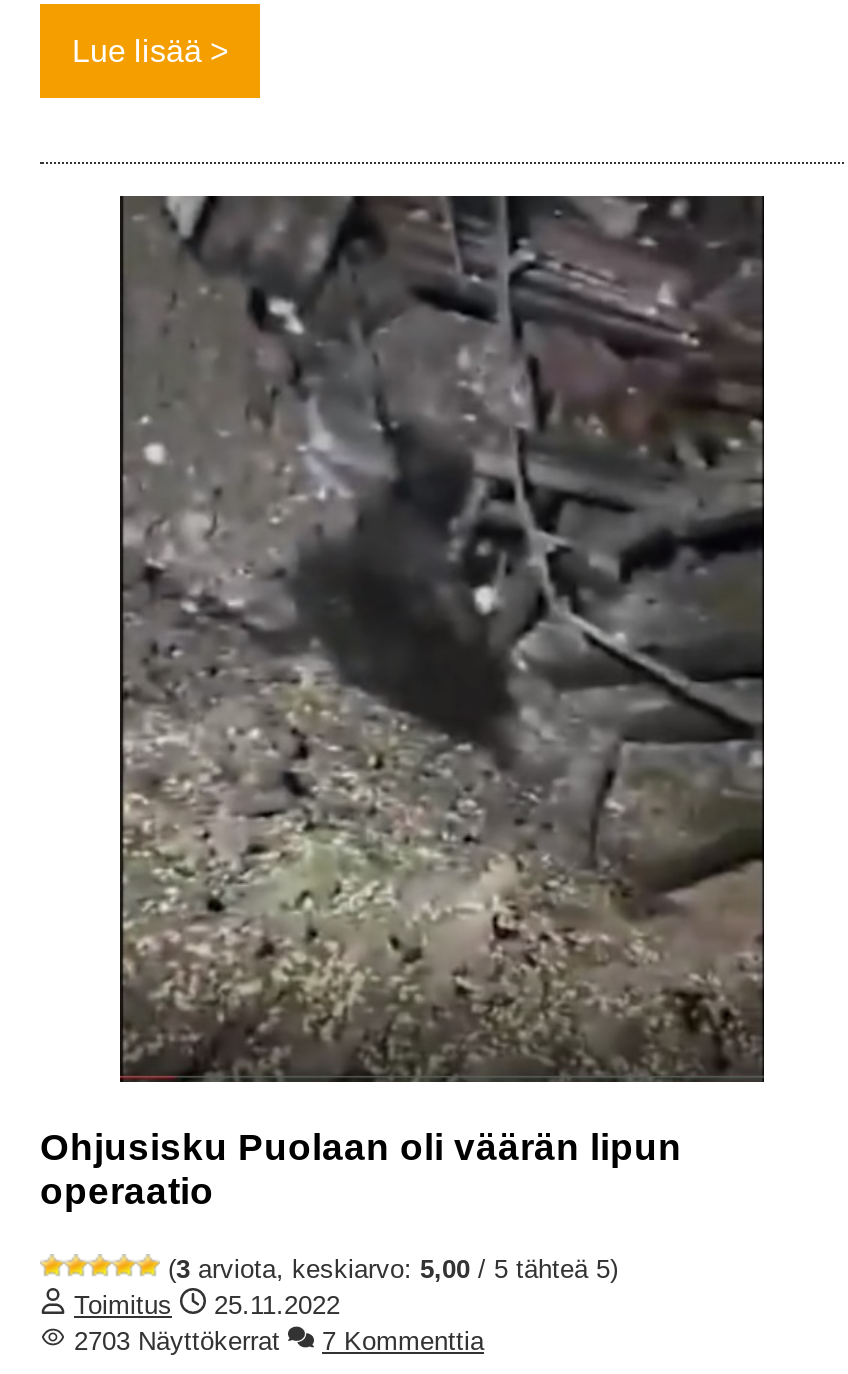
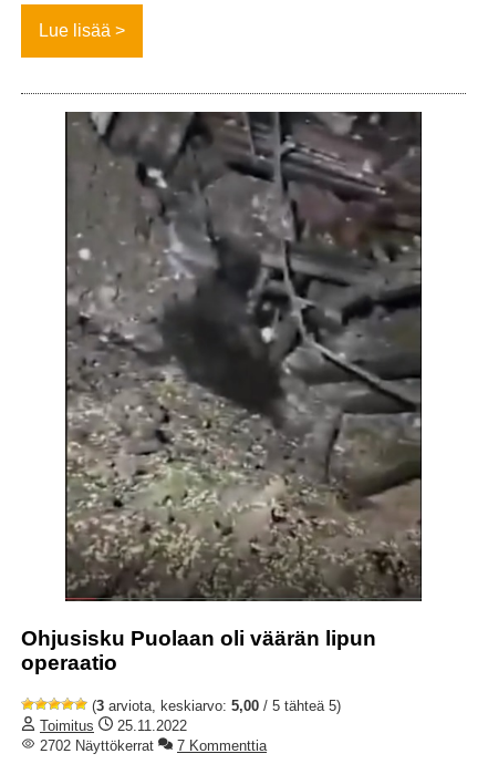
- 2703 Näyttökerrat
+ 2702 Näyttökerrat
